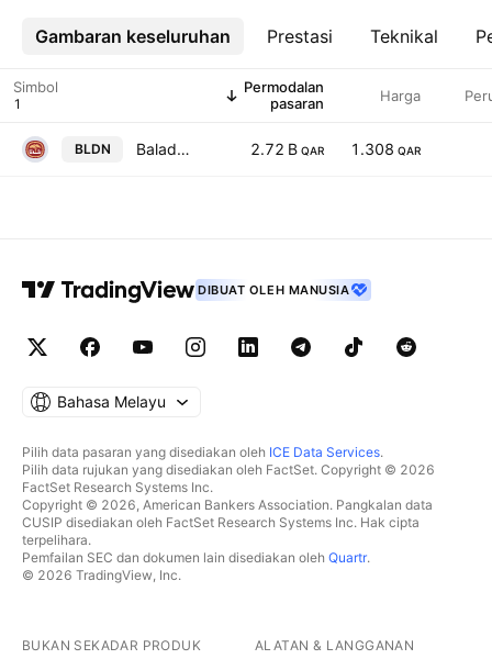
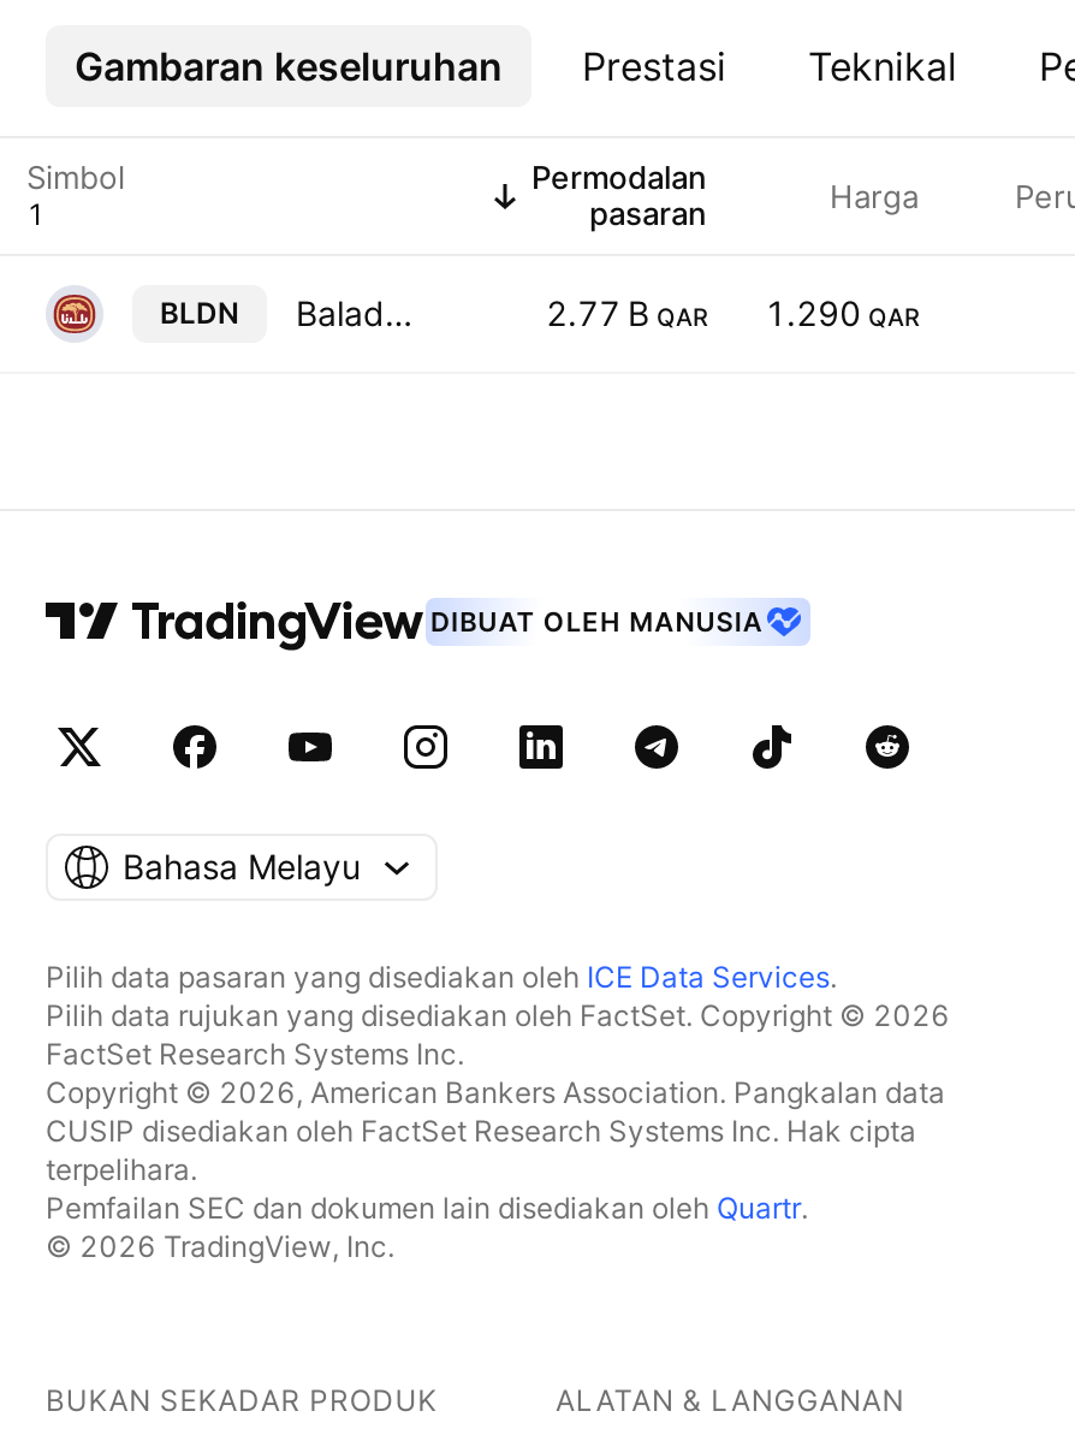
- 2.72 B QAR
+ 2.77 B QAR

- 1.308 QAR
+ 1.290 QAR
